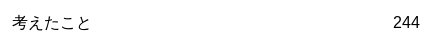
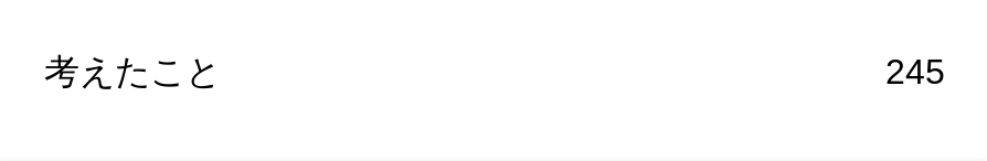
- 244
+ 245
